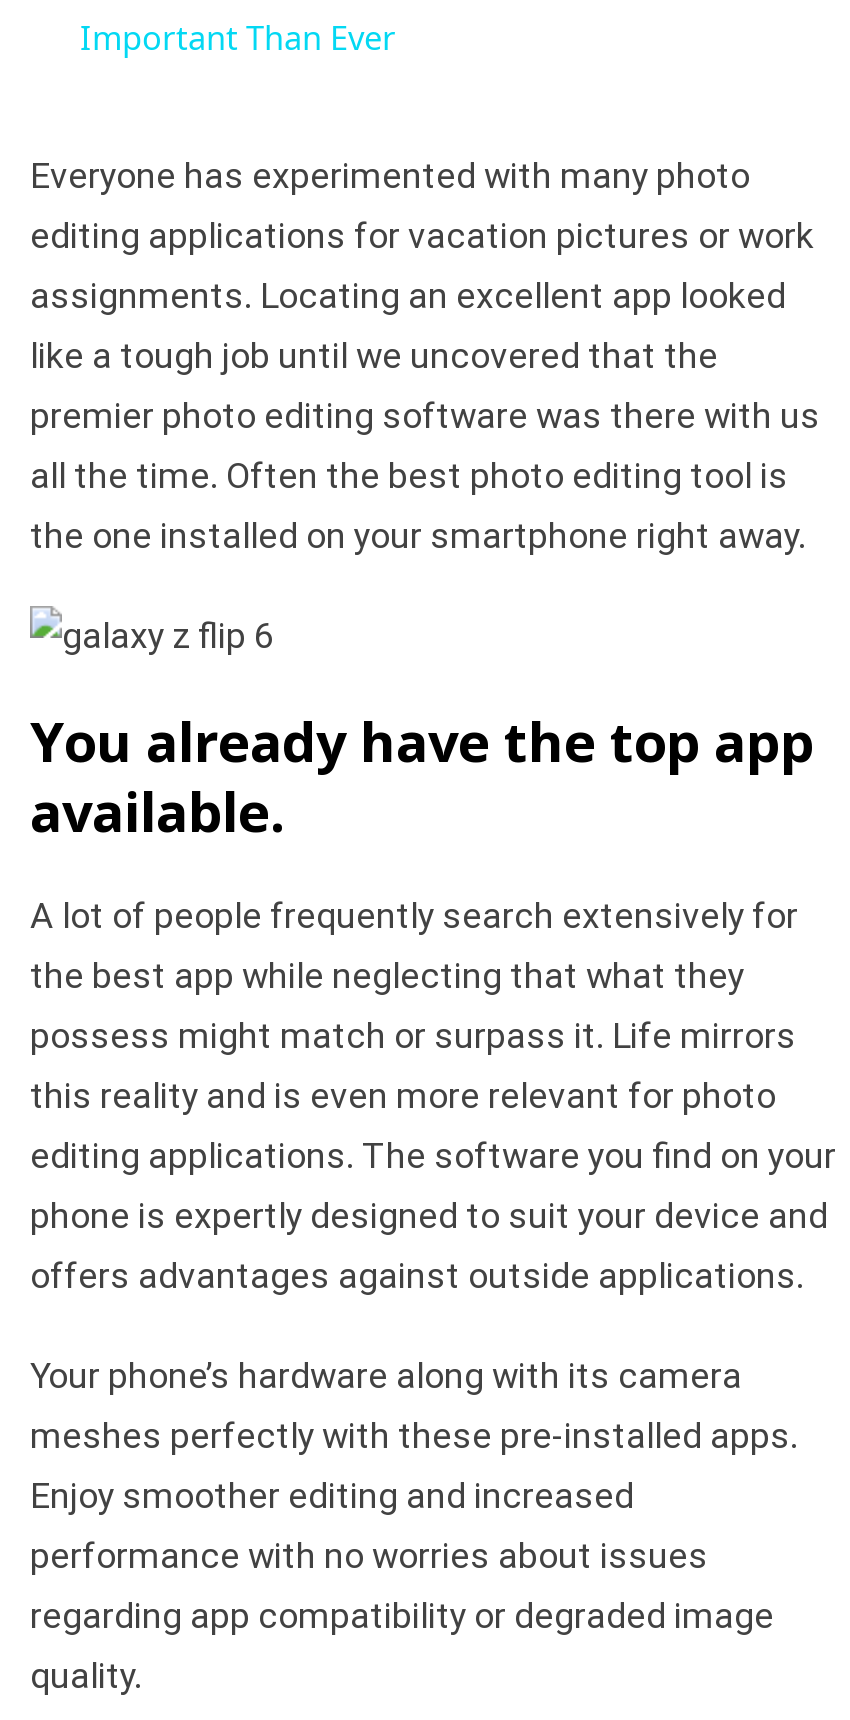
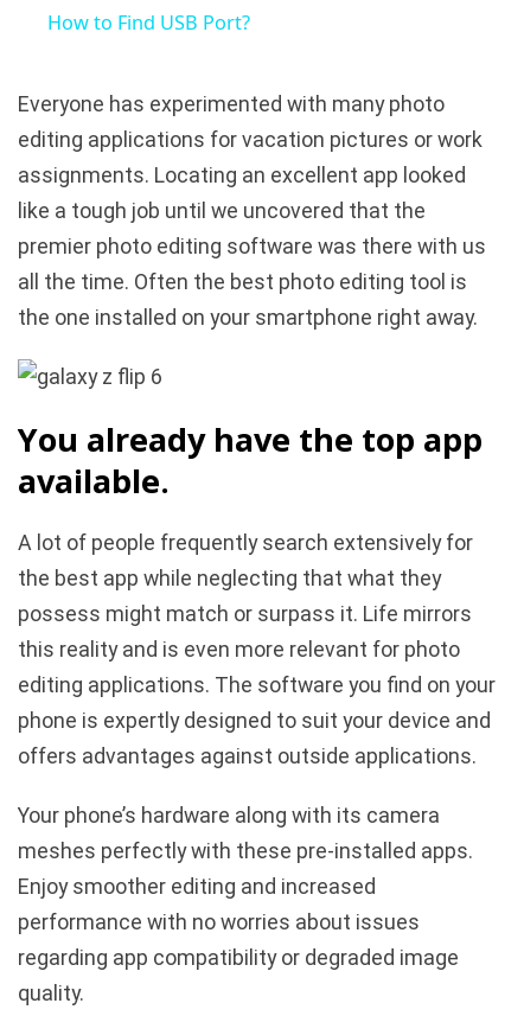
- Important Than Ever
+ How to Find USB Port?
